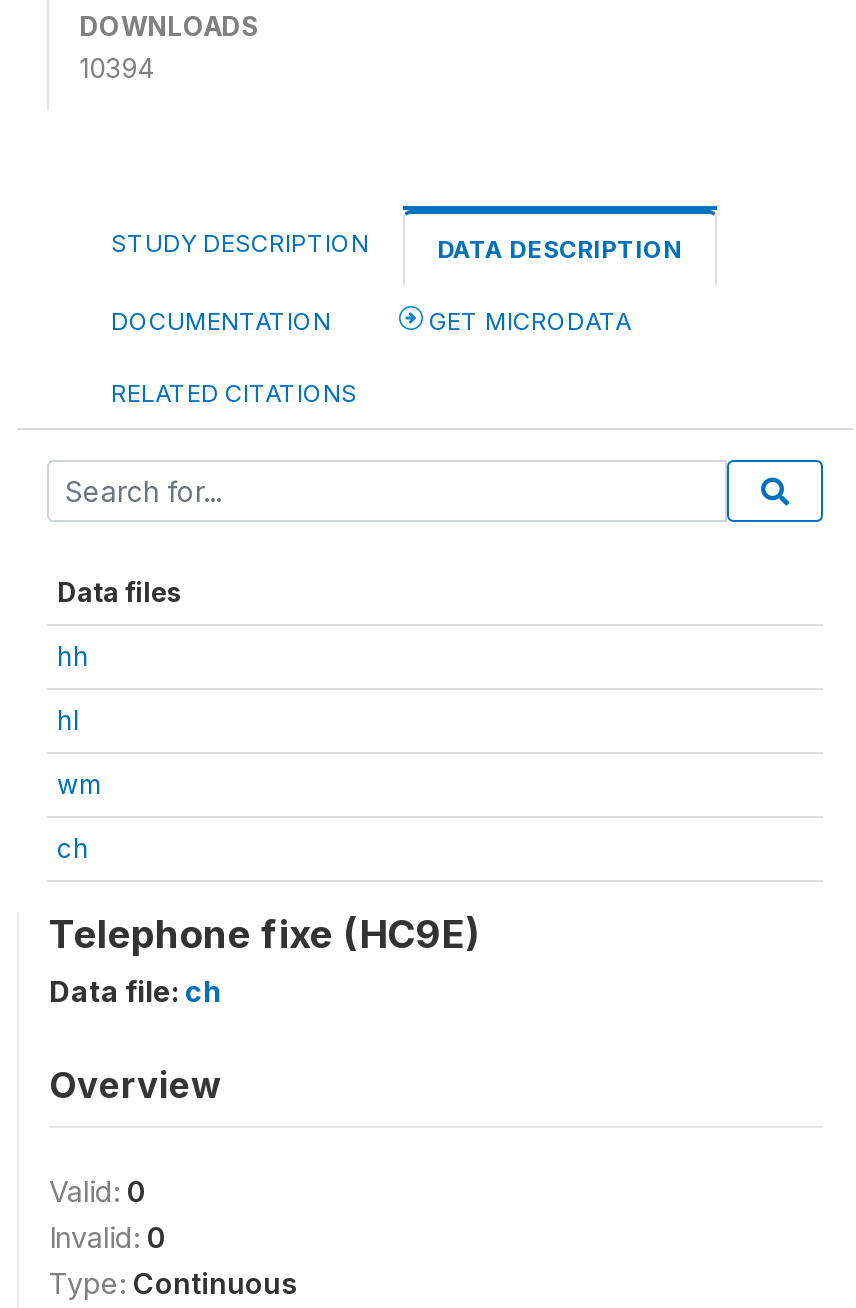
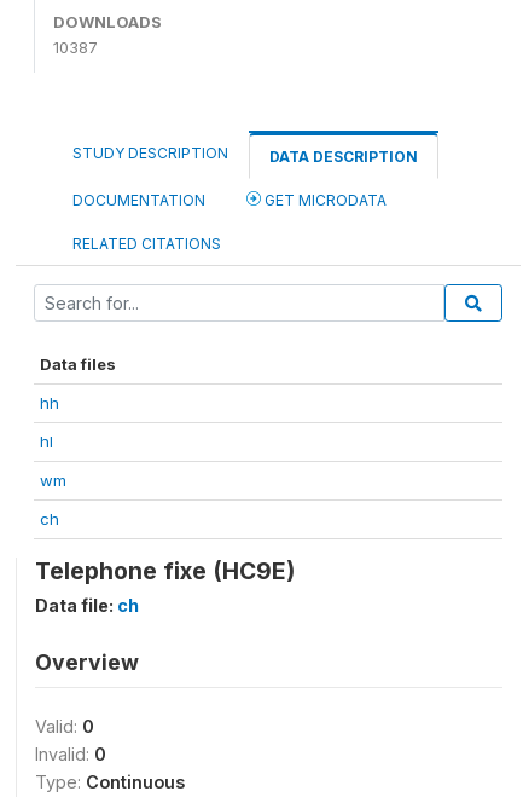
- 10394
+ 10387
